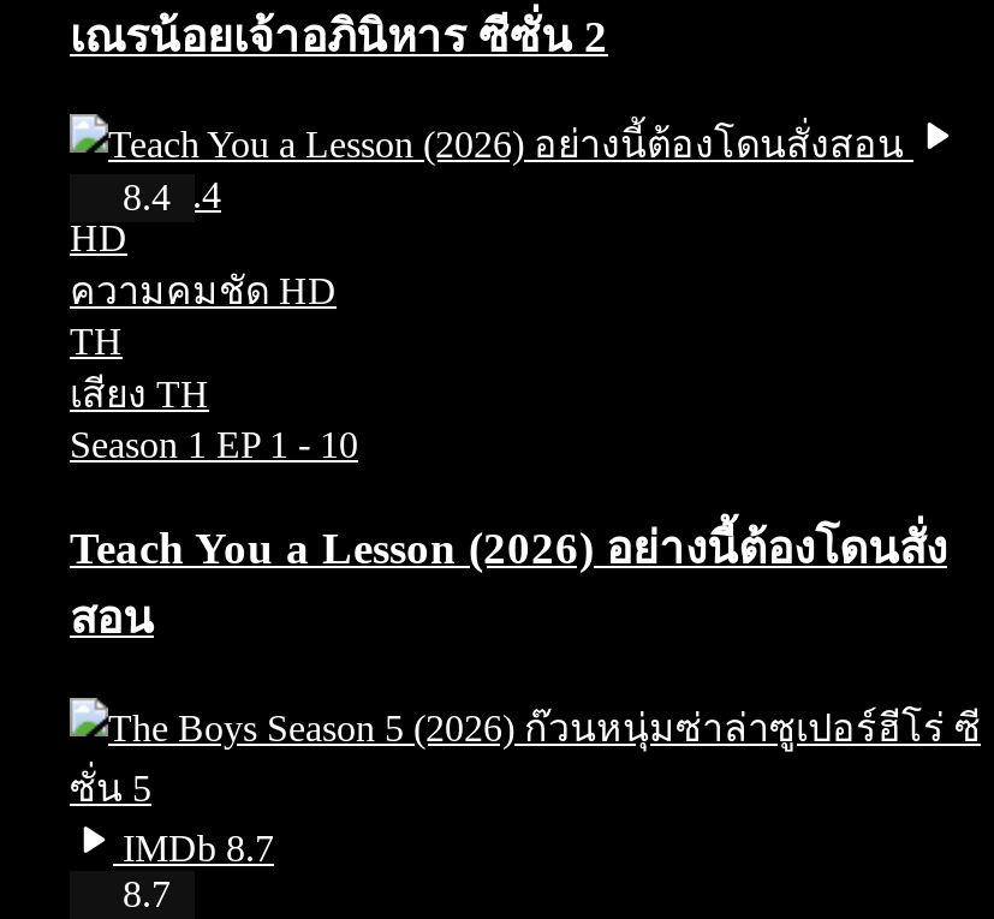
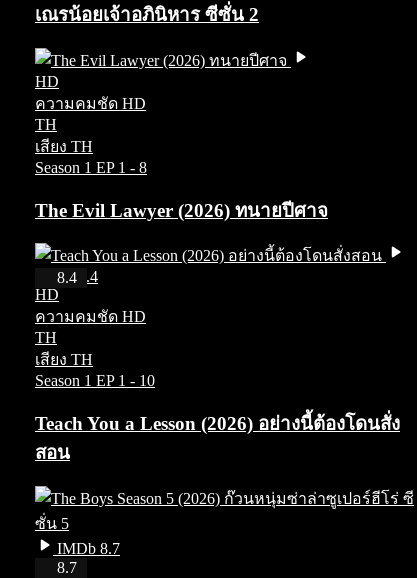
+ HD
+ ความคมชัด HD
+ TH
+ เสียง TH
+ Season 1 EP 1 - 8
+ The Evil Lawyer (2026) ทนายปีศาจ
